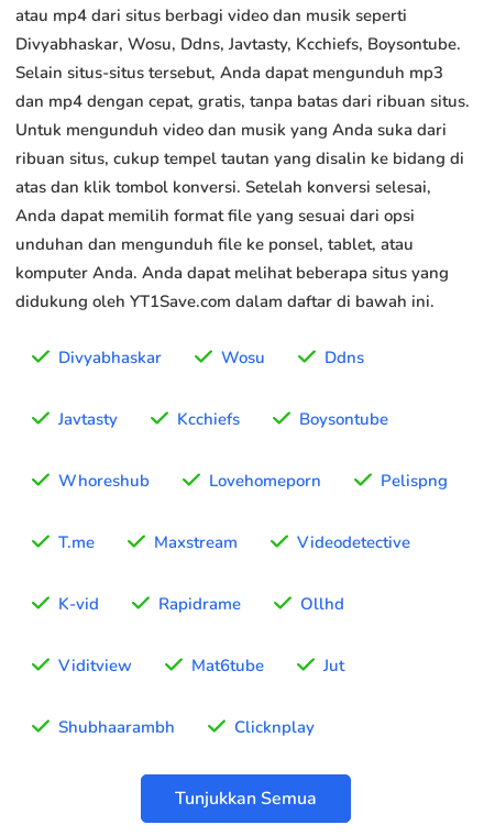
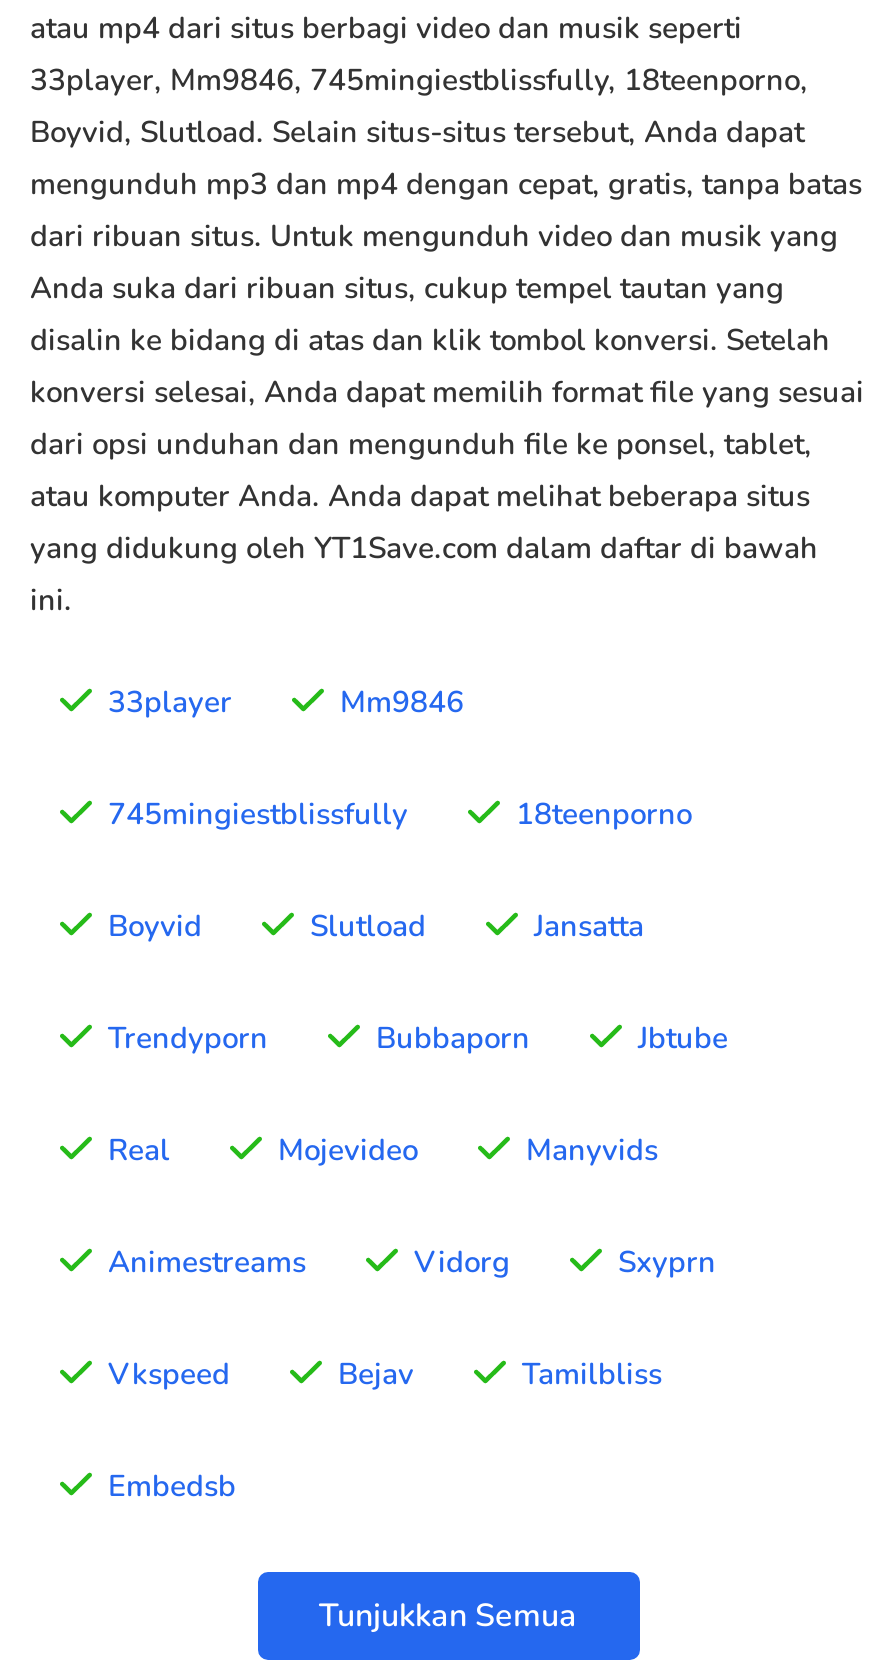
- Divyabhaskar, Wosu, Ddns, Javtasty, Kcchiefs, Boysontube.
- Selain situs-situs tersebut, Anda dapat mengunduh mp3
- dan mp4 dengan cepat, gratis, tanpa batas dari ribuan situs.
- Untuk mengunduh video dan musik yang Anda suka dari
- ribuan situs, cukup tempel tautan yang disalin ke bidang di
- atas dan klik tombol konversi. Setelah konversi selesai,
- Anda dapat memilih format file yang sesuai dari opsi
- unduhan dan mengunduh file ke ponsel, tablet, atau
- komputer Anda. Anda dapat melihat beberapa situs yang
- didukung oleh YT1Save.com dalam daftar di bawah ini.
- Divyabhaskar
- Wosu
- Ddns
- Javtasty
- Kcchiefs
- Boysontube
- Whoreshub
- Lovehomeporn
- Pelispng
- T.me
- Maxstream
- Videodetective
- K-vid
- Rapidrame
- Ollhd
- Viditview
- Mat6tube
- Jut
- Shubhaarambh
- Clicknplay
+ 33player, Mm9846, 745mingiestblissfully, 18teenporno,
+ Boyvid, Slutload. Selain situs-situs tersebut, Anda dapat
+ mengunduh mp3 dan mp4 dengan cepat, gratis, tanpa batas
+ dari ribuan situs. Untuk mengunduh video dan musik yang
+ Anda suka dari ribuan situs, cukup tempel tautan yang
+ disalin ke bidang di atas dan klik tombol konversi. Setelah
+ konversi selesai, Anda dapat memilih format file yang sesuai
+ dari opsi unduhan dan mengunduh file ke ponsel, tablet,
+ atau komputer Anda. Anda dapat melihat beberapa situs
+ yang didukung oleh YT1Save.com dalam daftar di bawah
+ ini.
+ 33player
+ Mm9846
+ 745mingiestblissfully
+ 18teenporno
+ Boyvid
+ Slutload
+ Jansatta
+ Trendyporn
+ Bubbaporn
+ Jbtube
+ Real
+ Mojevideo
+ Manyvids
+ Animestreams
+ Vidorg
+ Sxyprn
+ Vkspeed
+ Bejav
+ Tamilbliss
+ Embedsb
